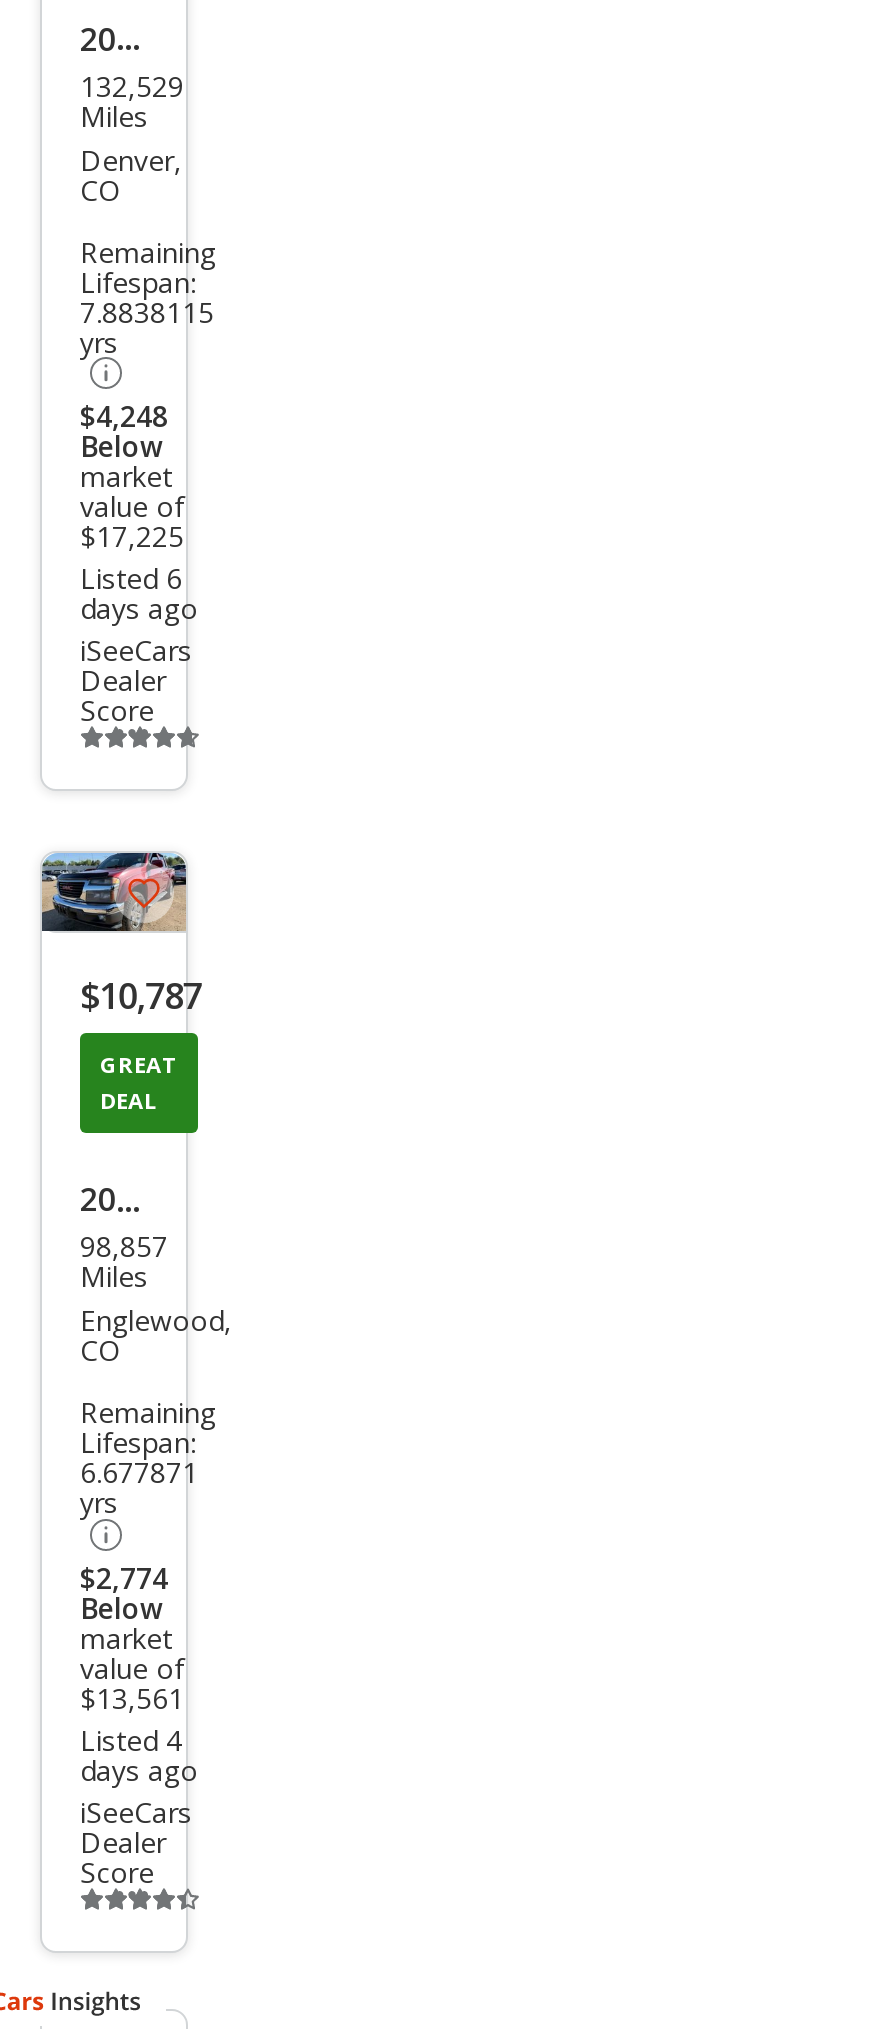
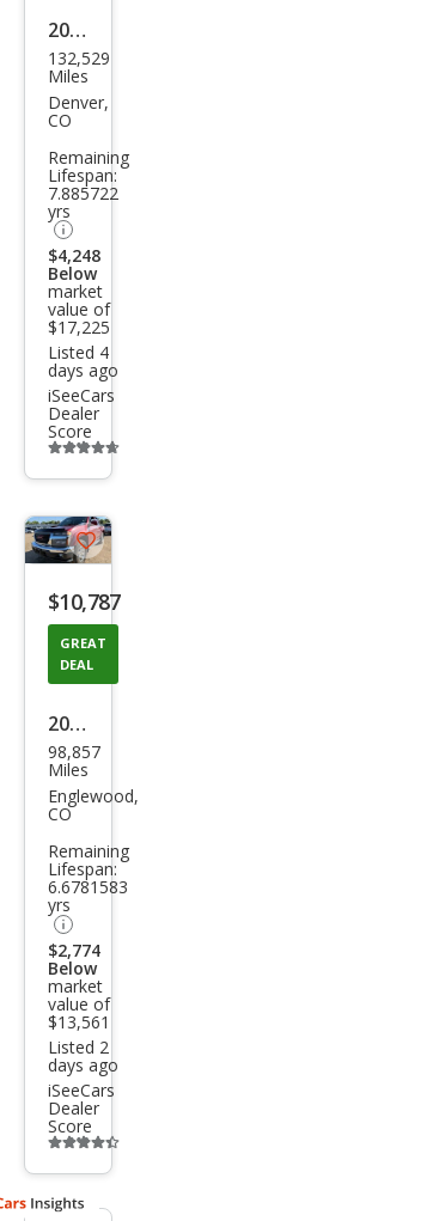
- 7.8838115
+ 7.885722

- Listed 6
+ Listed 4

- 6.677871
+ 6.6781583

- Listed 4
+ Listed 2
